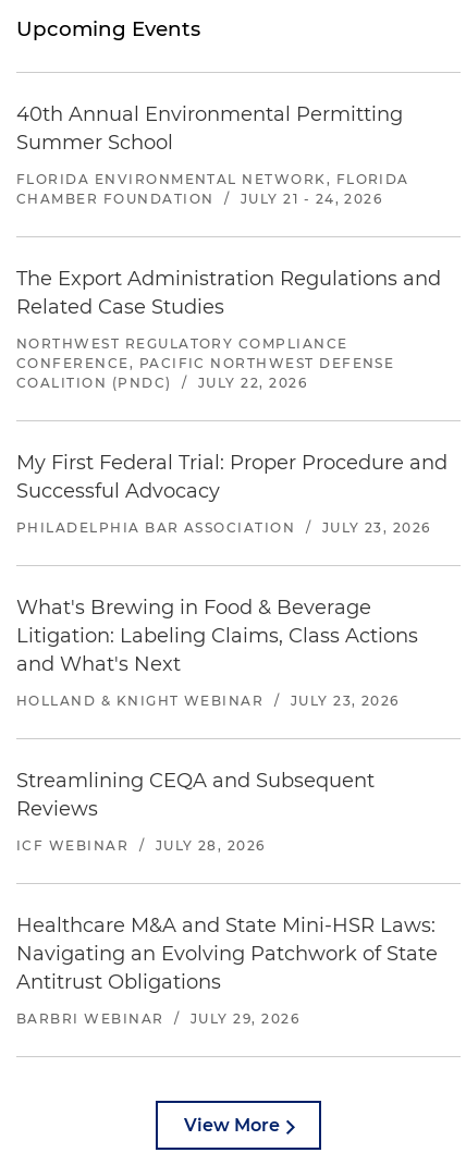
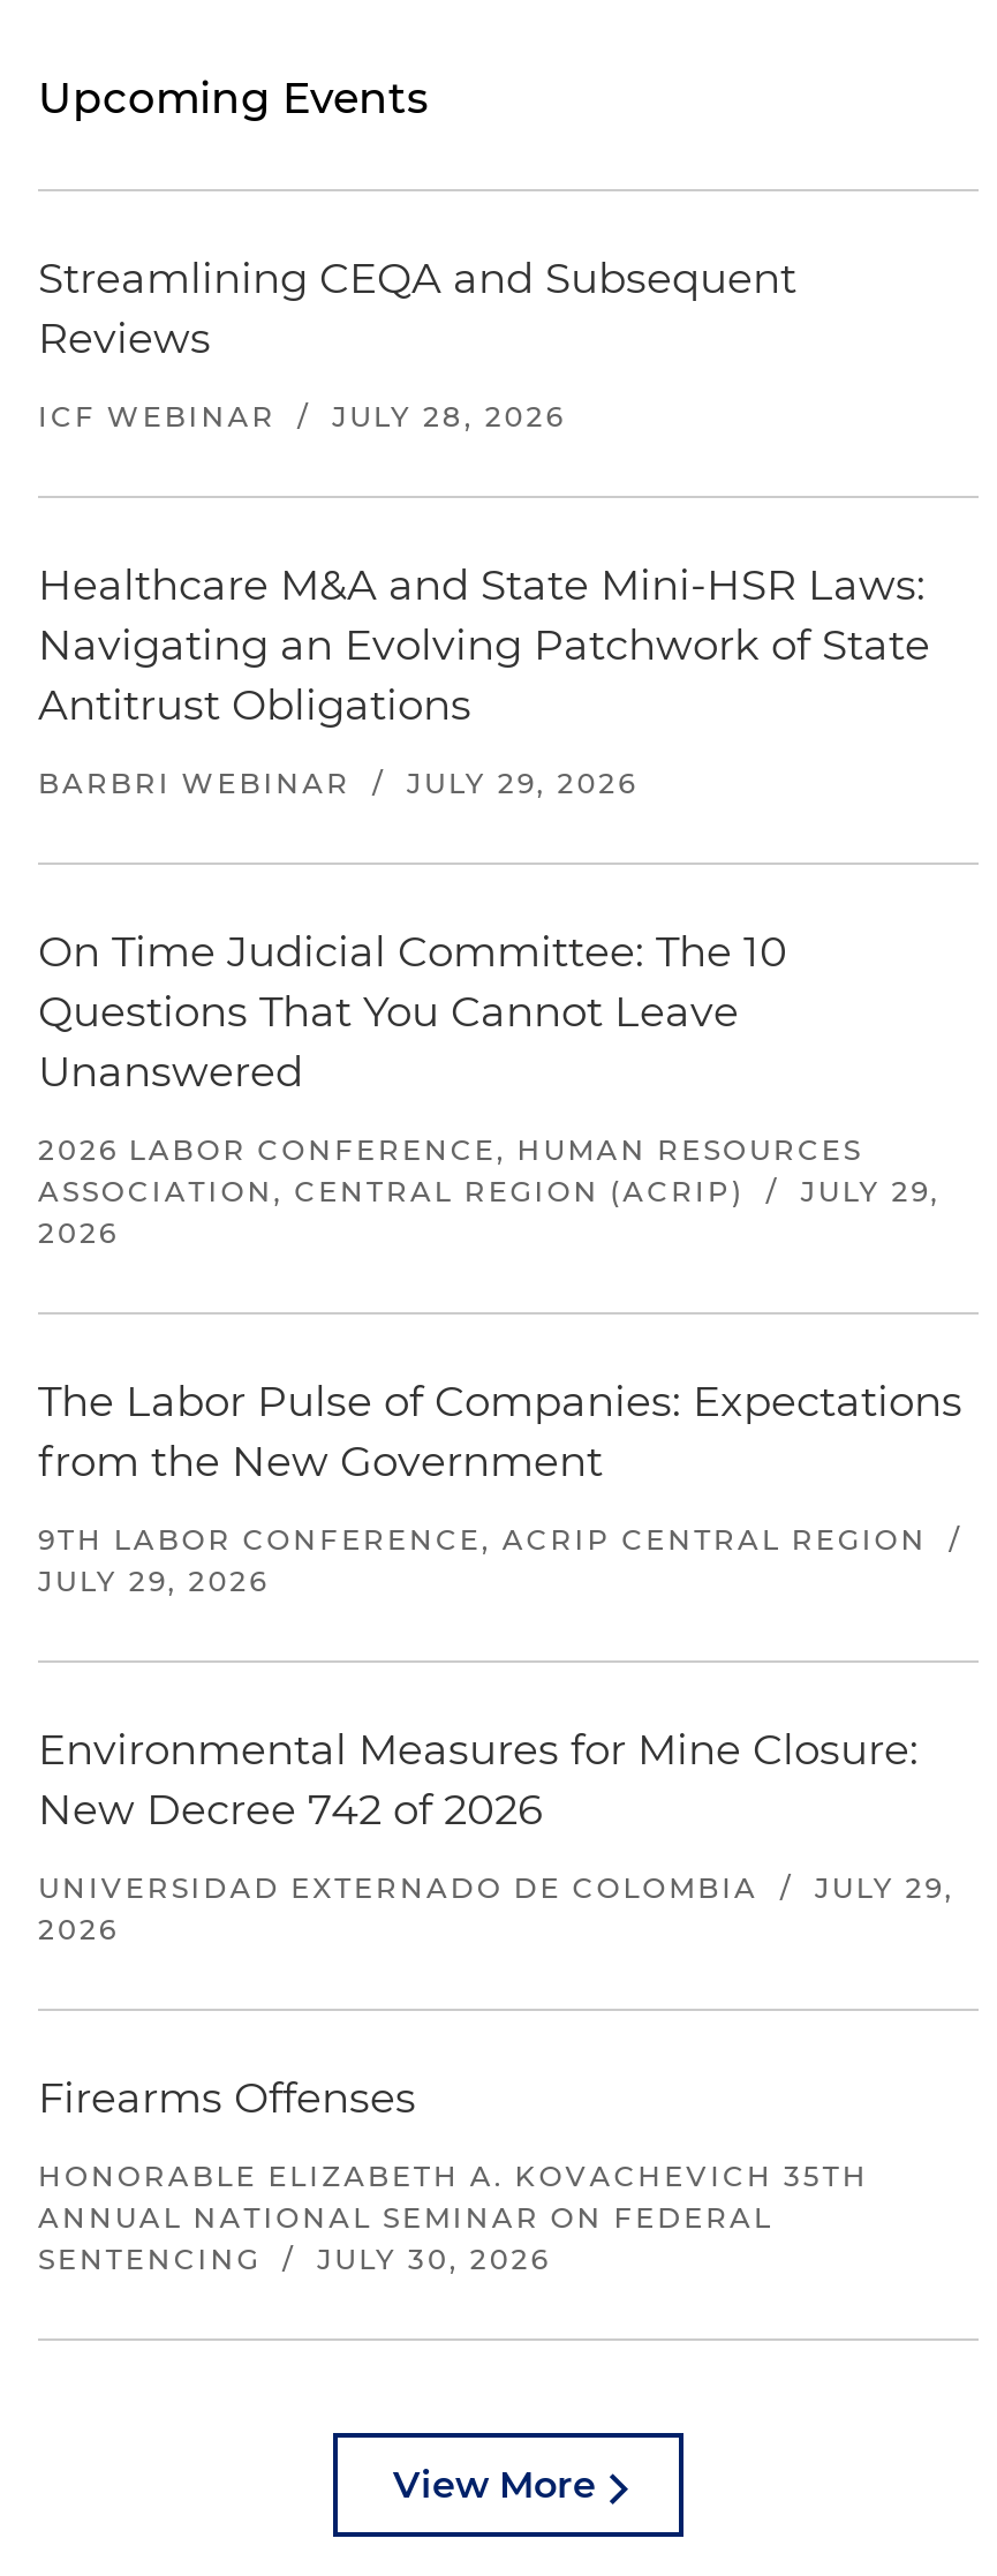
- 40th Annual Environmental Permitting
- Summer School
- FLORIDA ENVIRONMENTAL NETWORK, FLORIDA
- CHAMBER FOUNDATION / JULY 21 - 24, 2026
- The Export Administration Regulations and
- Related Case Studies
- NORTHWEST REGULATORY COMPLIANCE
- CONFERENCE, PACIFIC NORTHWEST DEFENSE
- COALITION (PNDC) / JULY 22, 2026
- My First Federal Trial: Proper Procedure and
- Successful Advocacy
- PHILADELPHIA BAR ASSOCIATION / JULY 23, 2026
- What's Brewing in Food & Beverage
- Litigation: Labeling Claims, Class Actions
- and What's Next
- HOLLAND & KNIGHT WEBINAR / JULY 23, 2026

moved up: Streamlining CEQA and Subsequent | Reviews | ICF WEBINAR / JULY 28, 2026 | Healthcare M&A and State Mini-HSR Laws: | Navigating an Evolving Patchwork of State | Antitrust Obligations | BARBRI WEBINAR / JULY 29, 2026

+ On Time Judicial Committee: The 10
+ Questions That You Cannot Leave
+ Unanswered
+ 2026 LABOR CONFERENCE, HUMAN RESOURCES
+ ASSOCIATION, CENTRAL REGION (ACRIP) / JULY 29,
+ 2026
+ The Labor Pulse of Companies: Expectations
+ from the New Government
+ 9TH LABOR CONFERENCE, ACRIP CENTRAL REGION /
+ JULY 29, 2026
+ Environmental Measures for Mine Closure:
+ New Decree 742 of 2026
+ UNIVERSIDAD EXTERNADO DE COLOMBIA / JULY 29,
+ 2026
+ Firearms Offenses
+ HONORABLE ELIZABETH A. KOVACHEVICH 35TH
+ ANNUAL NATIONAL SEMINAR ON FEDERAL
+ SENTENCING / JULY 30, 2026
